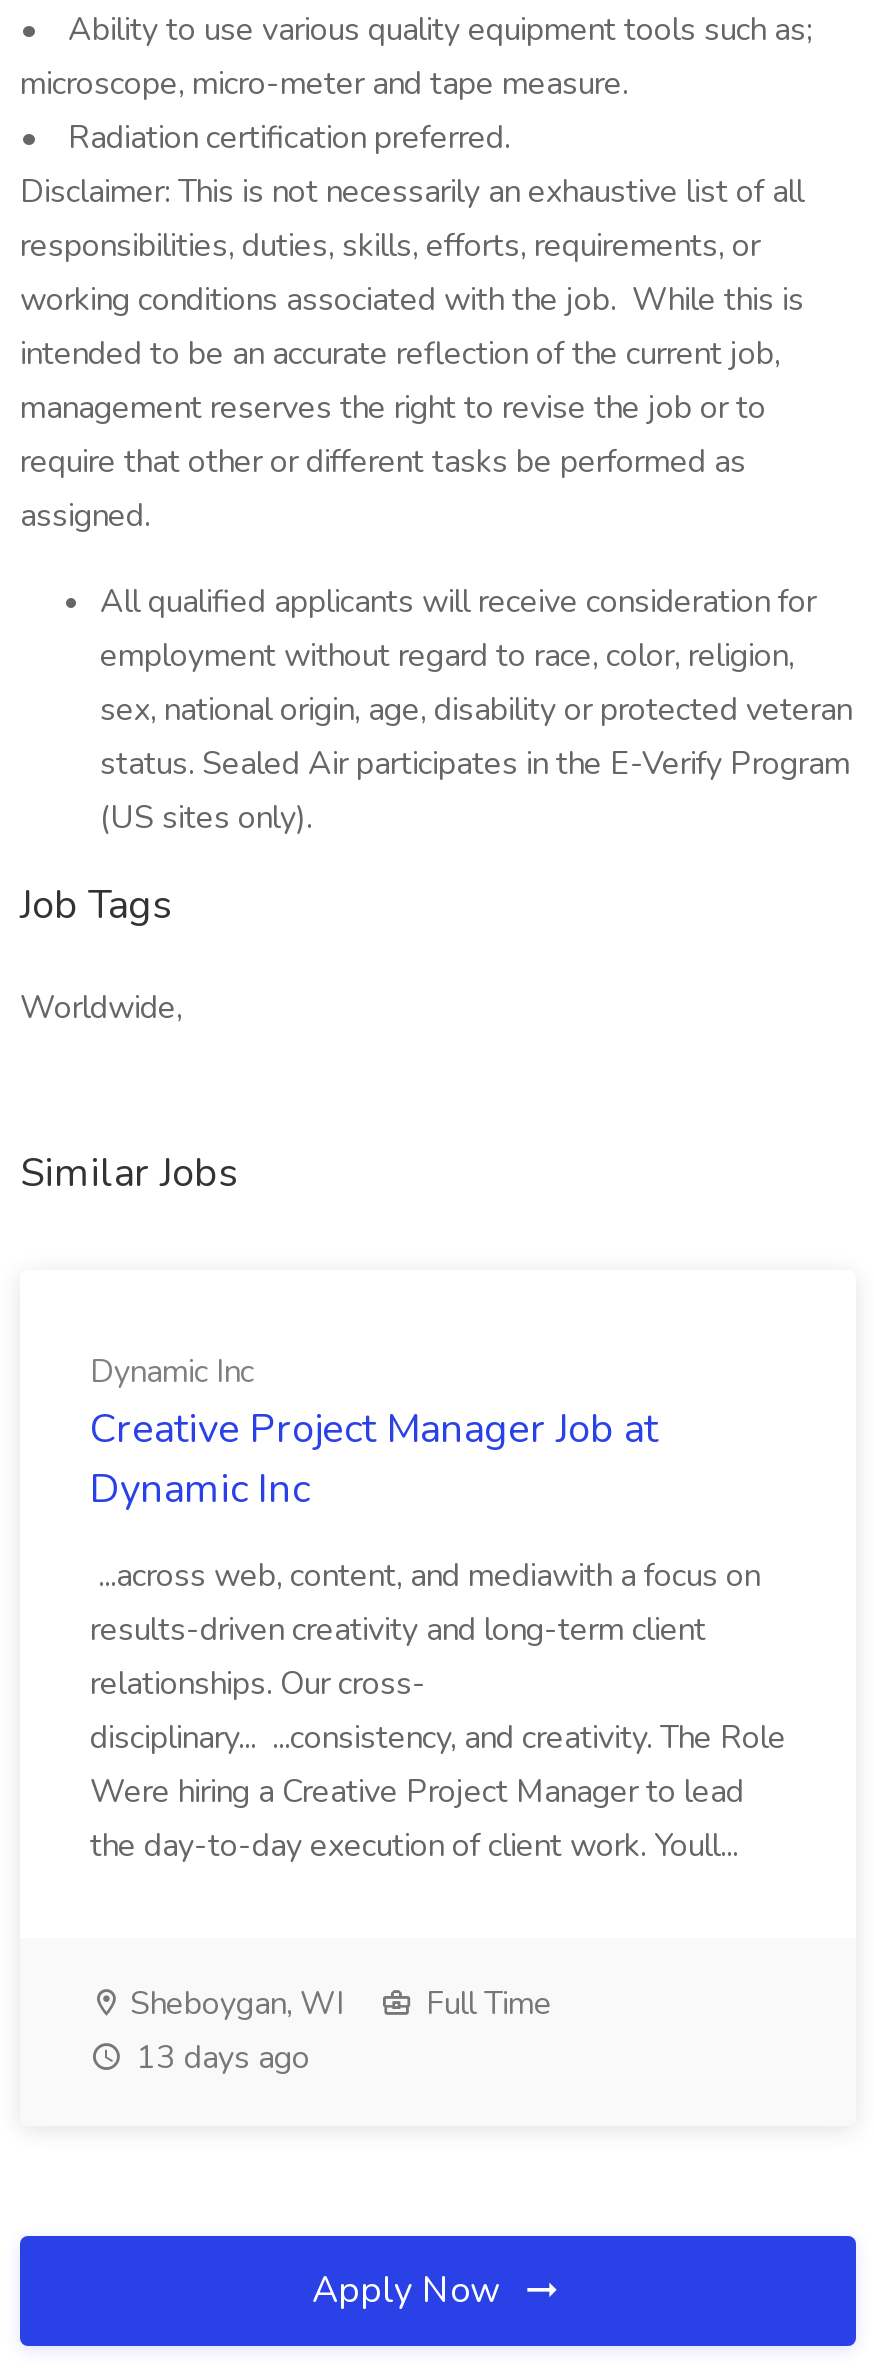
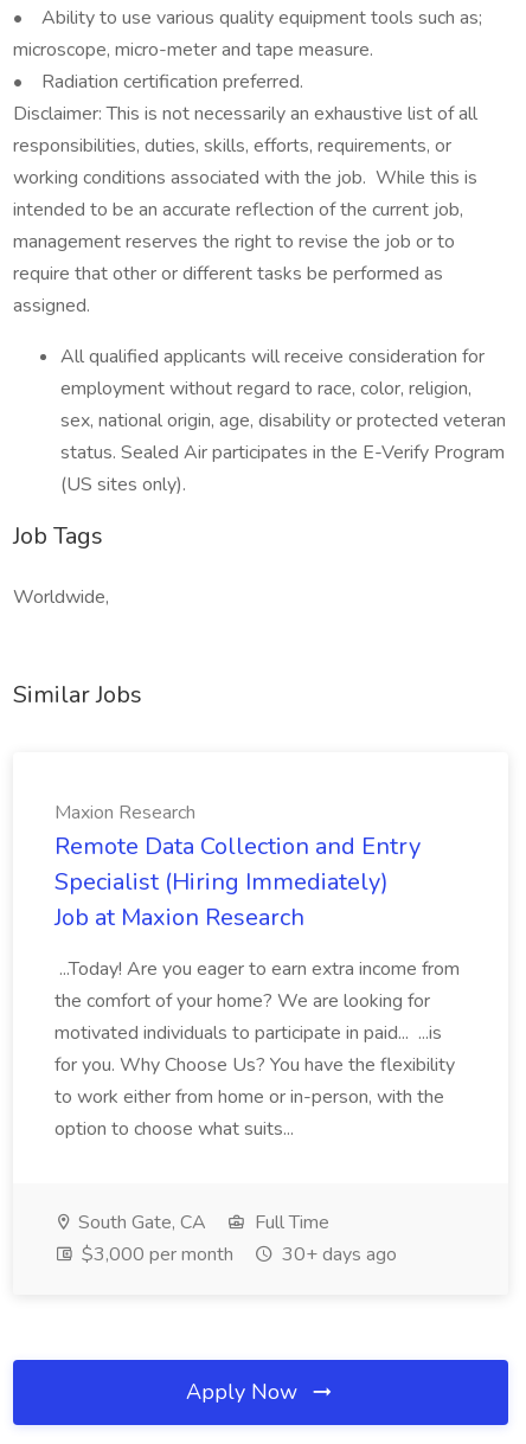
- Dynamic Inc
- Creative Project Manager Job at
- Dynamic Inc
+ Maxion Research
+ Remote Data Collection and Entry
+ Specialist (Hiring Immediately)
+ Job at Maxion Research

- ...across web, content, and mediawith a focus on
- results-driven creativity and long-term client
- relationships. Our cross-
- disciplinary... ...consistency, and creativity. The Role
- Were hiring a Creative Project Manager to lead
- the day-to-day execution of client work. Youll...
+ ...Today! Are you eager to earn extra income from
+ the comfort of your home? We are looking for
+ motivated individuals to participate in paid... ...is
+ for you. Why Choose Us? You have the flexibility
+ to work either from home or in-person, with the
+ option to choose what suits...

- Sheboygan, WI
+ South Gate, CA

- 13 days ago
+ $3,000 per month
+ 30+ days ago
